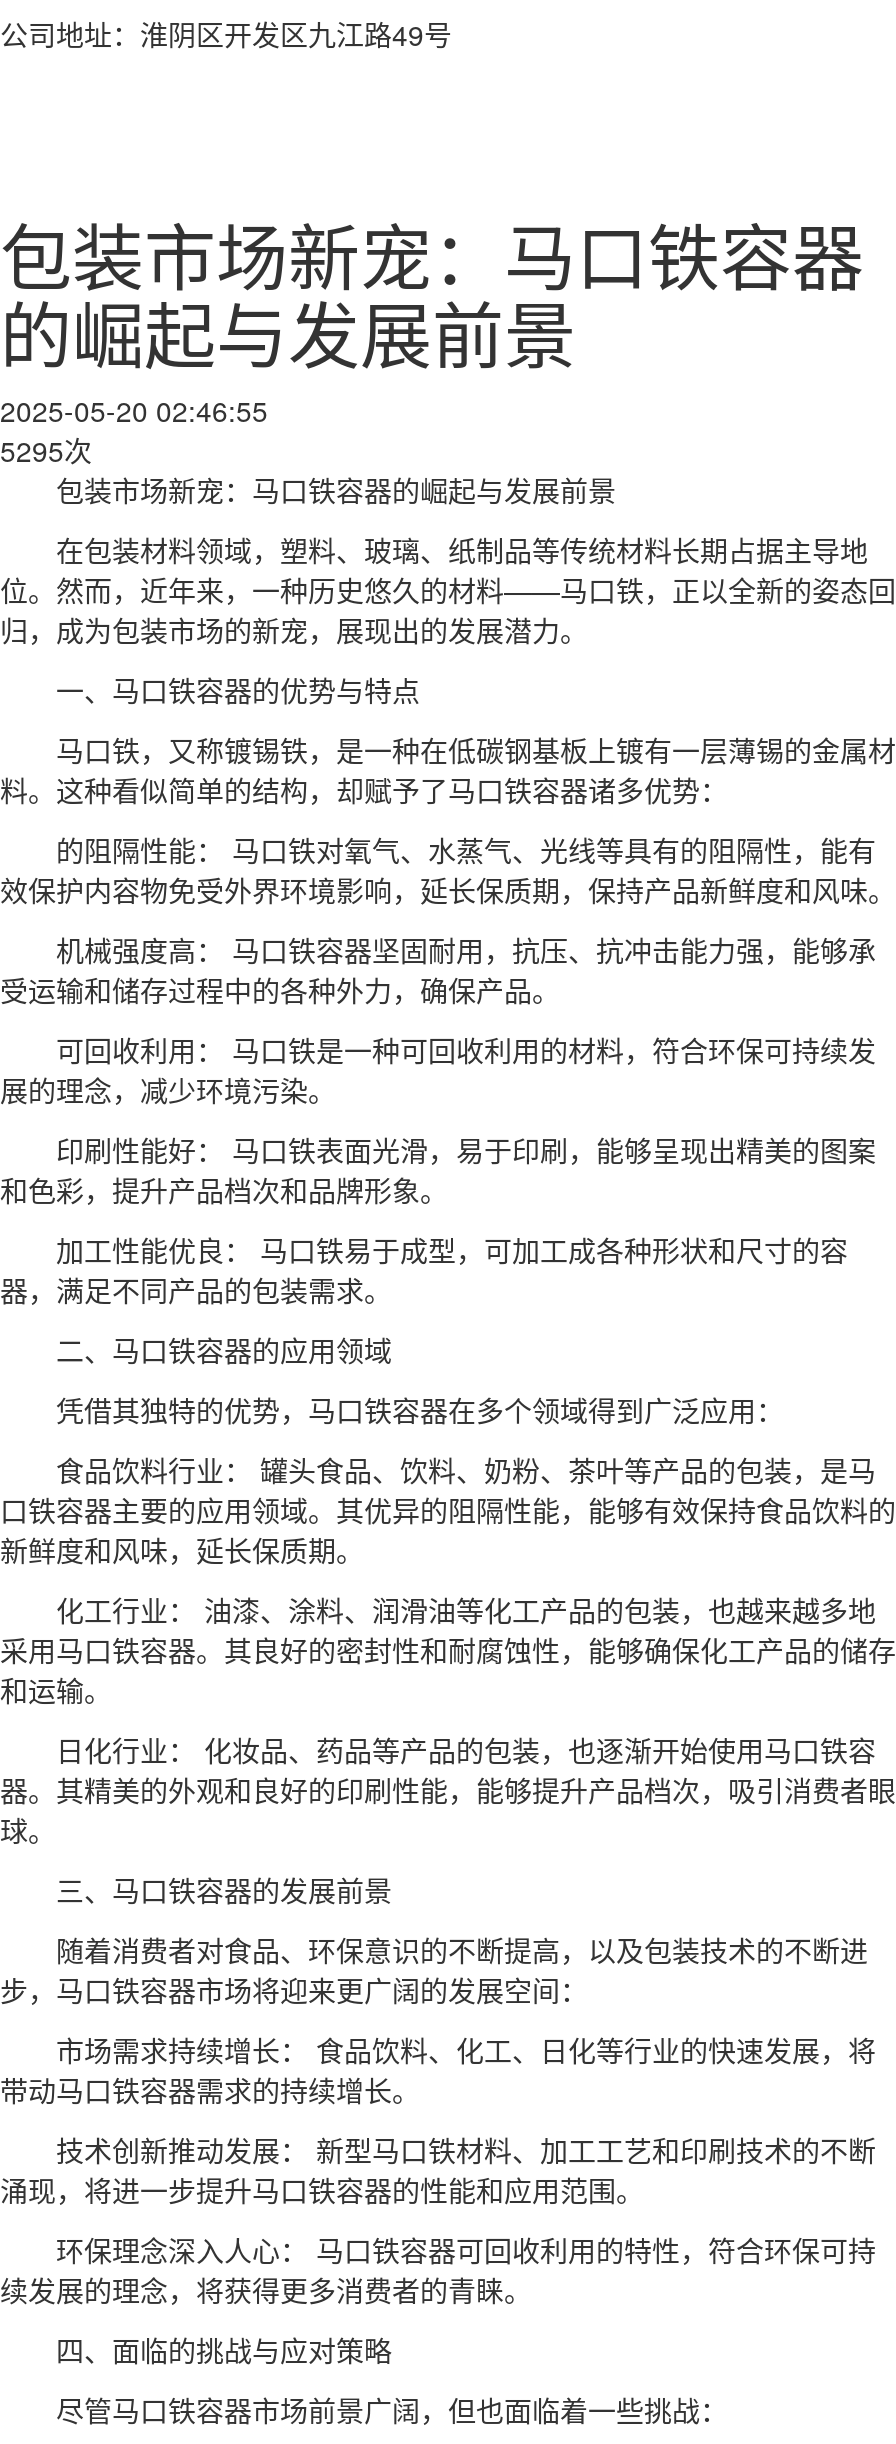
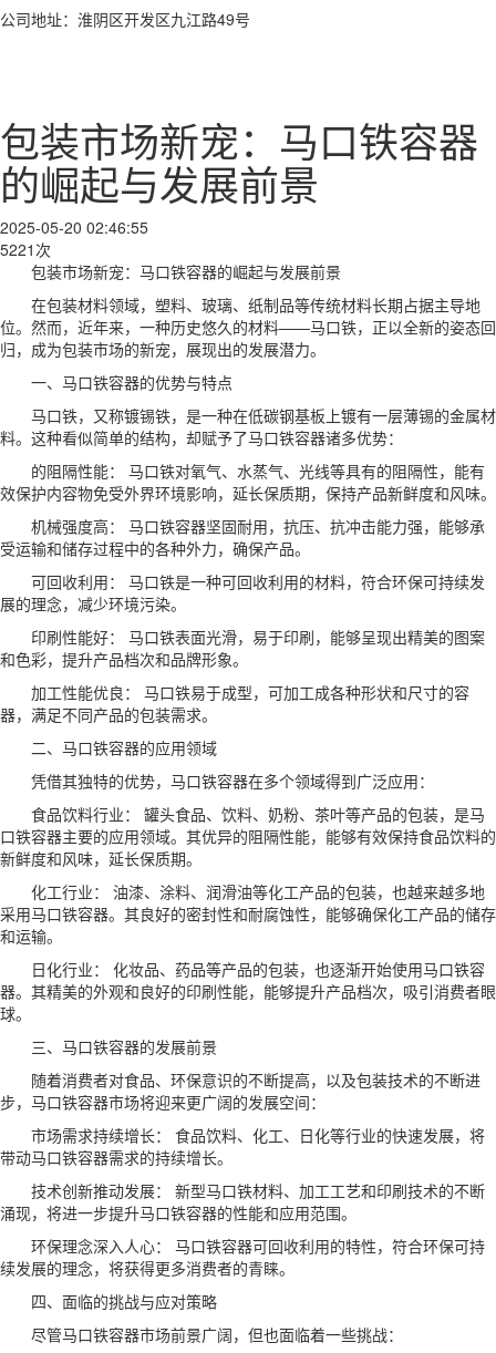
- 5295次
+ 5221次
